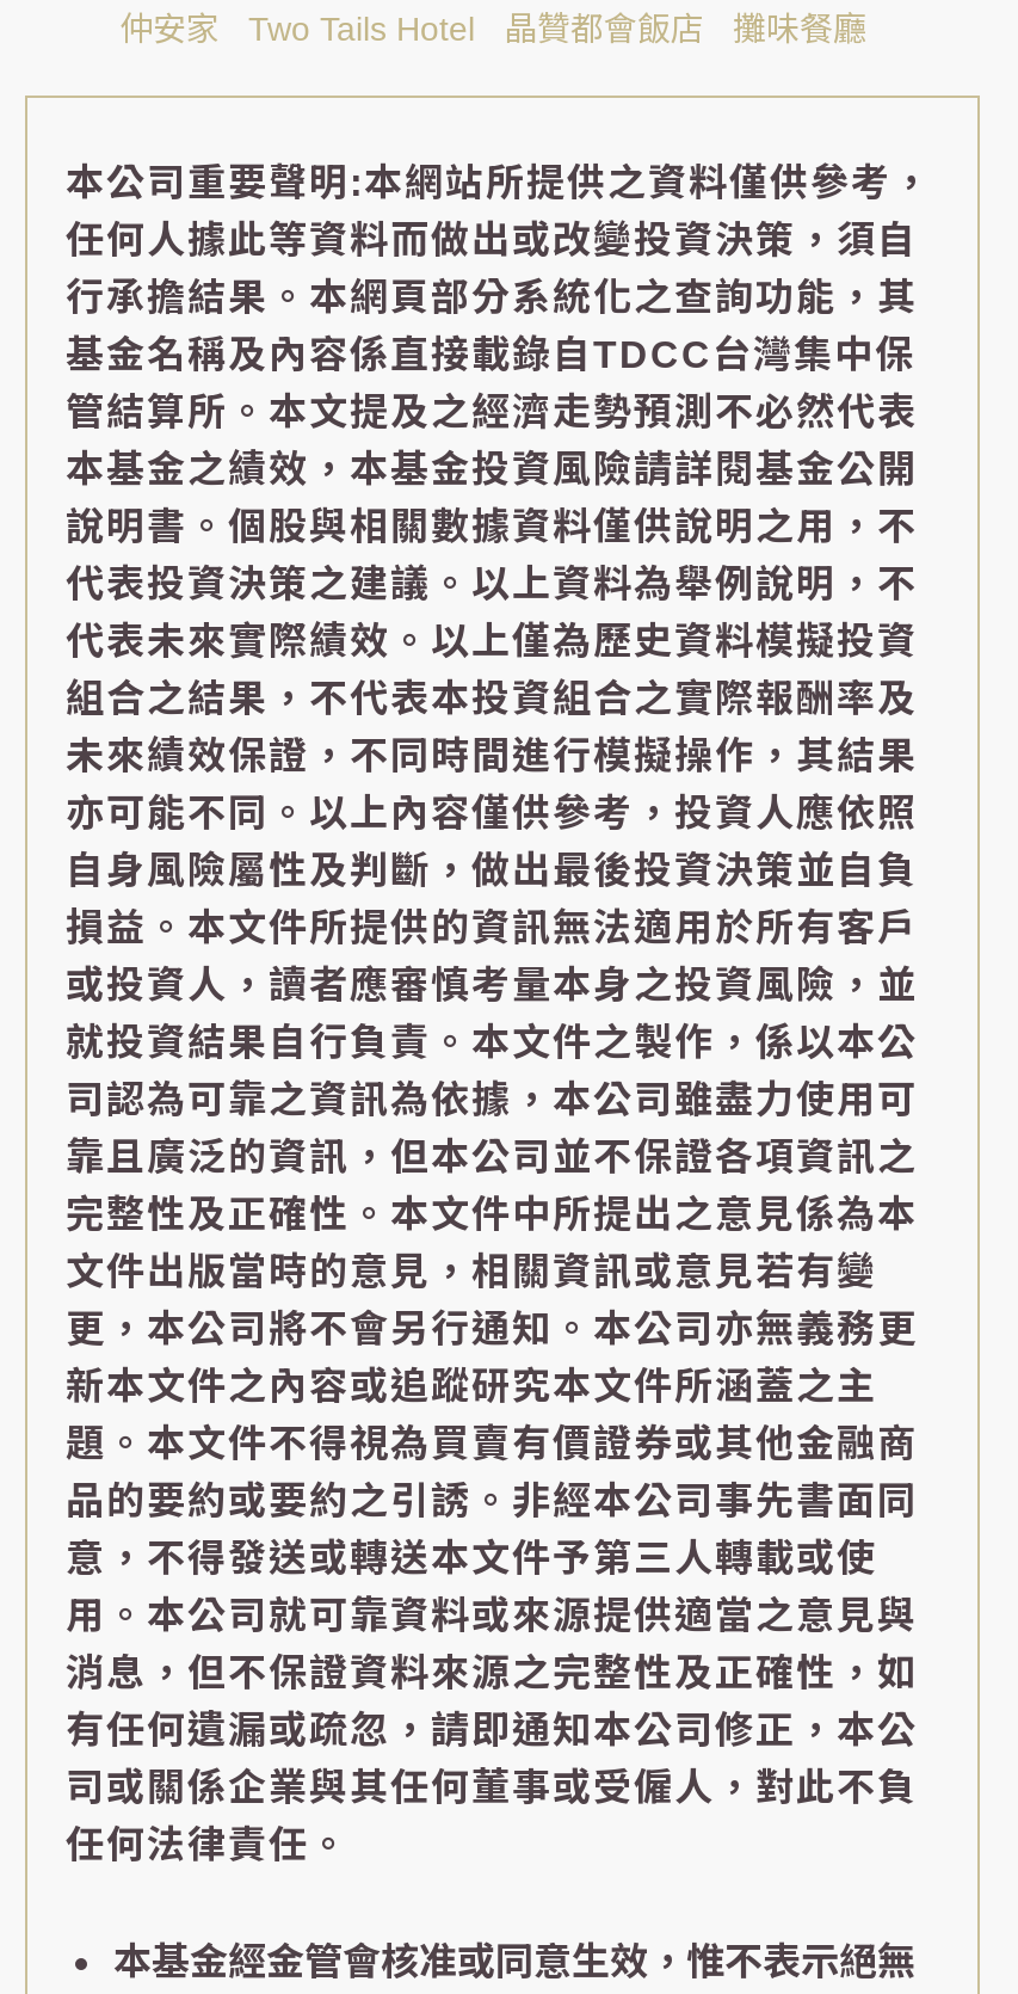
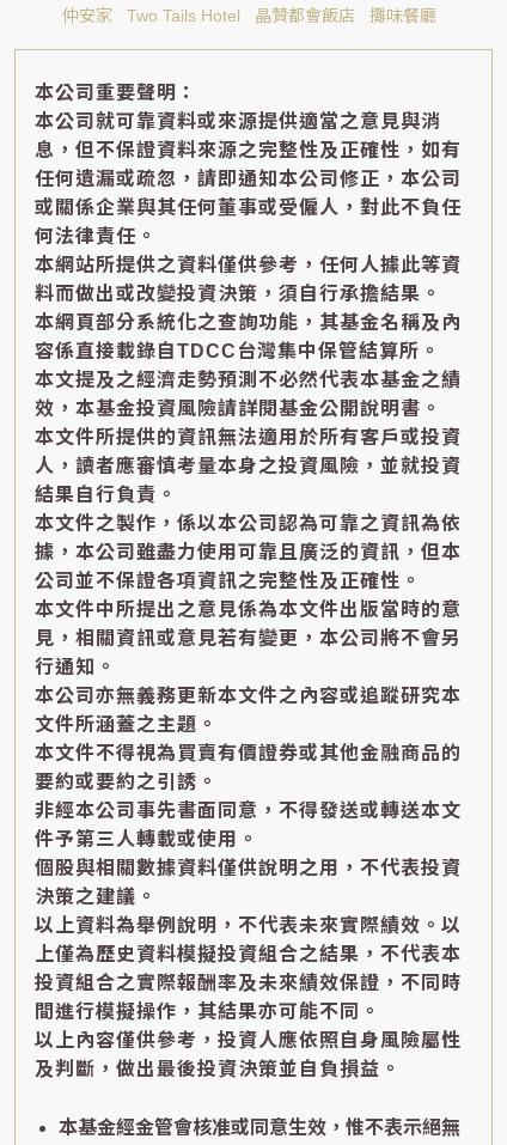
- 本公司重要聲明:本網站所提供之資料僅供參考，
- 任何人據此等資料而做出或改變投資決策，須自
- 行承擔結果。本網頁部分系統化之查詢功能，其
- 基金名稱及內容係直接載錄自TDCC台灣集中保
- 管結算所。本文提及之經濟走勢預測不必然代表
- 本基金之績效，本基金投資風險請詳閱基金公開
- 說明書。個股與相關數據資料僅供說明之用，不
- 代表投資決策之建議。以上資料為舉例說明，不
- 代表未來實際績效。以上僅為歷史資料模擬投資
- 組合之結果，不代表本投資組合之實際報酬率及
- 未來績效保證，不同時間進行模擬操作，其結果
- 亦可能不同。以上內容僅供參考，投資人應依照
- 自身風險屬性及判斷，做出最後投資決策並自負
- 損益。本文件所提供的資訊無法適用於所有客戶
- 或投資人，讀者應審慎考量本身之投資風險，並
- 就投資結果自行負責。本文件之製作，係以本公
- 司認為可靠之資訊為依據，本公司雖盡力使用可
- 靠且廣泛的資訊，但本公司並不保證各項資訊之
- 完整性及正確性。本文件中所提出之意見係為本
- 文件出版當時的意見，相關資訊或意見若有變
- 更，本公司將不會另行通知。本公司亦無義務更
- 新本文件之內容或追蹤研究本文件所涵蓋之主
- 題。本文件不得視為買賣有價證券或其他金融商
- 品的要約或要約之引誘。非經本公司事先書面同
- 意，不得發送或轉送本文件予第三人轉載或使
- 用。本公司就可靠資料或來源提供適當之意見與
- 消息，但不保證資料來源之完整性及正確性，如
- 有任何遺漏或疏忽，請即通知本公司修正，本公
- 司或關係企業與其任何董事或受僱人，對此不負
- 任何法律責任。
+ 本公司重要聲明：
+ 本公司就可靠資料或來源提供適當之意見與消
+ 息，但不保證資料來源之完整性及正確性，如有
+ 任何遺漏或疏忽，請即通知本公司修正，本公司
+ 或關係企業與其任何董事或受僱人，對此不負任
+ 何法律責任。
+ 本網站所提供之資料僅供參考，任何人據此等資
+ 料而做出或改變投資決策，須自行承擔結果。
+ 本網頁部分系統化之查詢功能，其基金名稱及內
+ 容係直接載錄自TDCC台灣集中保管結算所。
+ 本文提及之經濟走勢預測不必然代表本基金之績
+ 效，本基金投資風險請詳閱基金公開說明書。
+ 本文件所提供的資訊無法適用於所有客戶或投資
+ 人，讀者應審慎考量本身之投資風險，並就投資
+ 結果自行負責。
+ 本文件之製作，係以本公司認為可靠之資訊為依
+ 據，本公司雖盡力使用可靠且廣泛的資訊，但本
+ 公司並不保證各項資訊之完整性及正確性。
+ 本文件中所提出之意見係為本文件出版當時的意
+ 見，相關資訊或意見若有變更，本公司將不會另
+ 行通知。
+ 本公司亦無義務更新本文件之內容或追蹤研究本
+ 文件所涵蓋之主題。
+ 本文件不得視為買賣有價證券或其他金融商品的
+ 要約或要約之引誘。
+ 非經本公司事先書面同意，不得發送或轉送本文
+ 件予第三人轉載或使用。
+ 個股與相關數據資料僅供說明之用，不代表投資
+ 決策之建議。
+ 以上資料為舉例說明，不代表未來實際績效。以
+ 上僅為歷史資料模擬投資組合之結果，不代表本
+ 投資組合之實際報酬率及未來績效保證，不同時
+ 間進行模擬操作，其結果亦可能不同。
+ 以上內容僅供參考，投資人應依照自身風險屬性
+ 及判斷，做出最後投資決策並自負損益。
